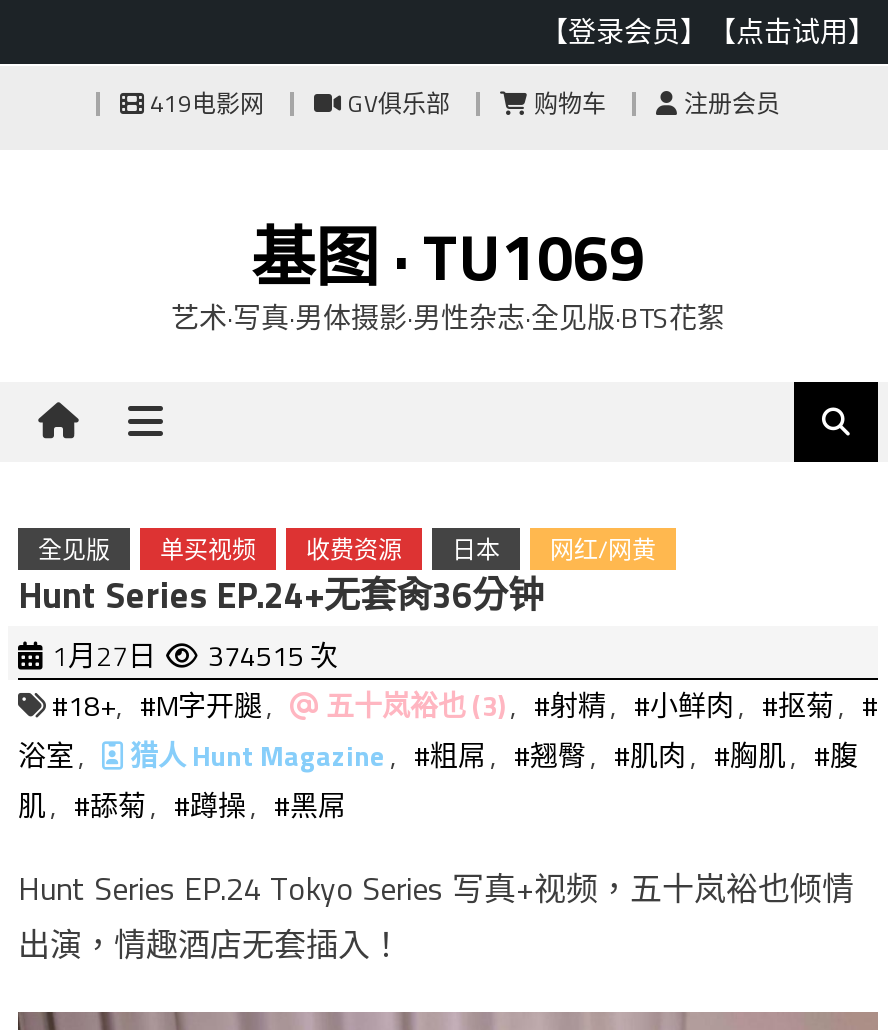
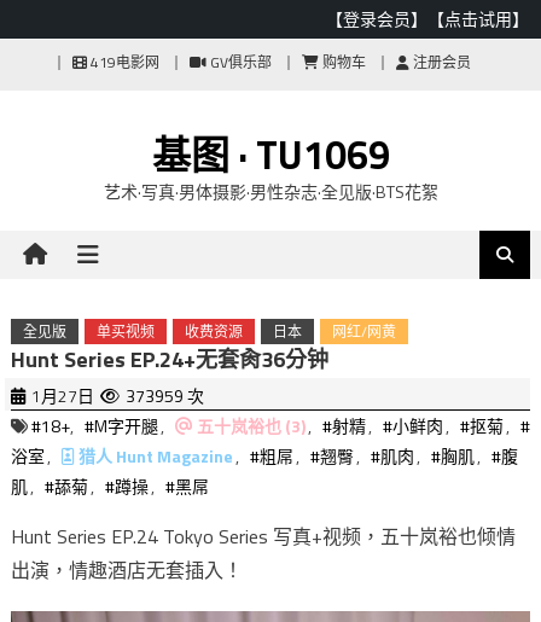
- 1月27日 374515 次
+ 1月27日 373959 次
